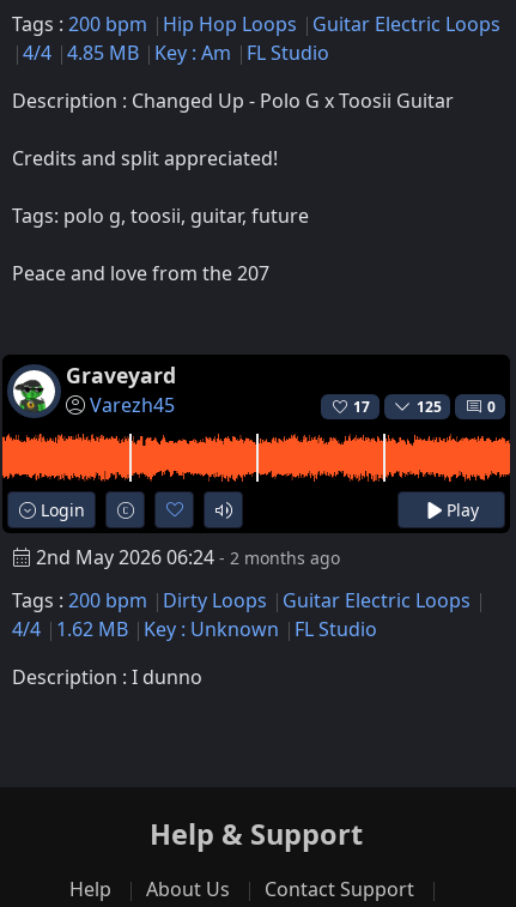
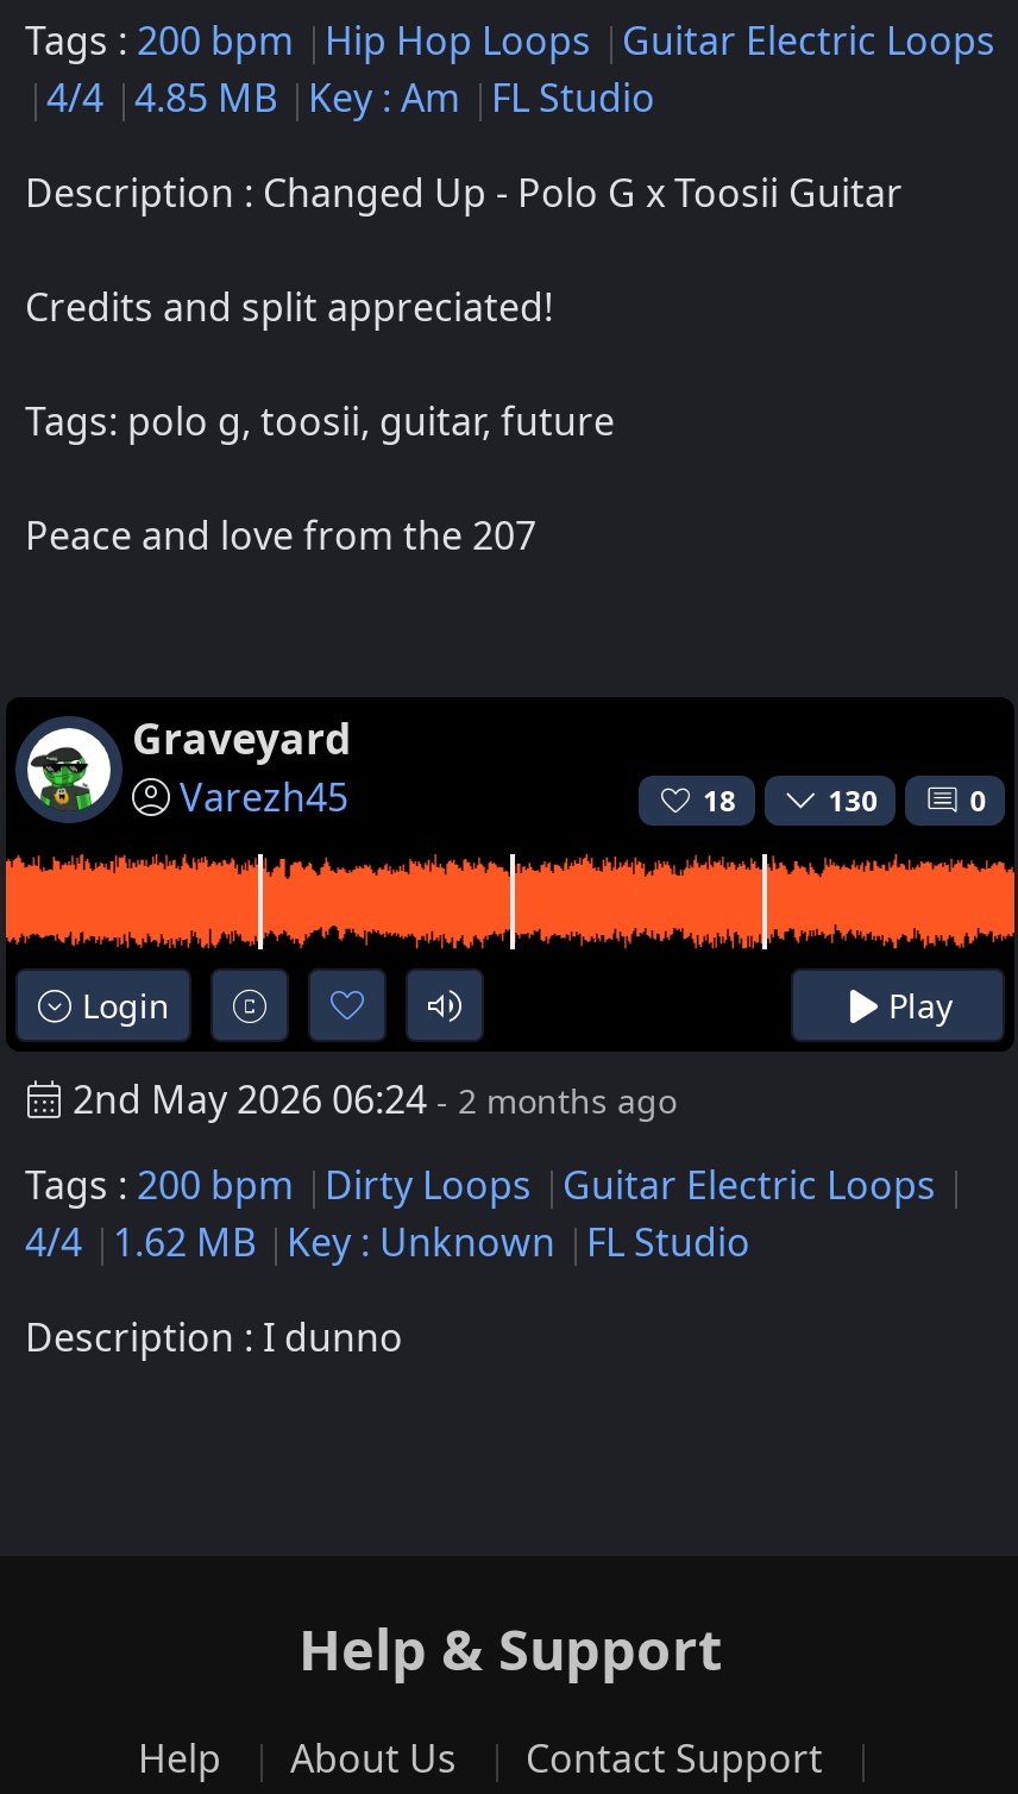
- 17
+ 18

- 125
+ 130
